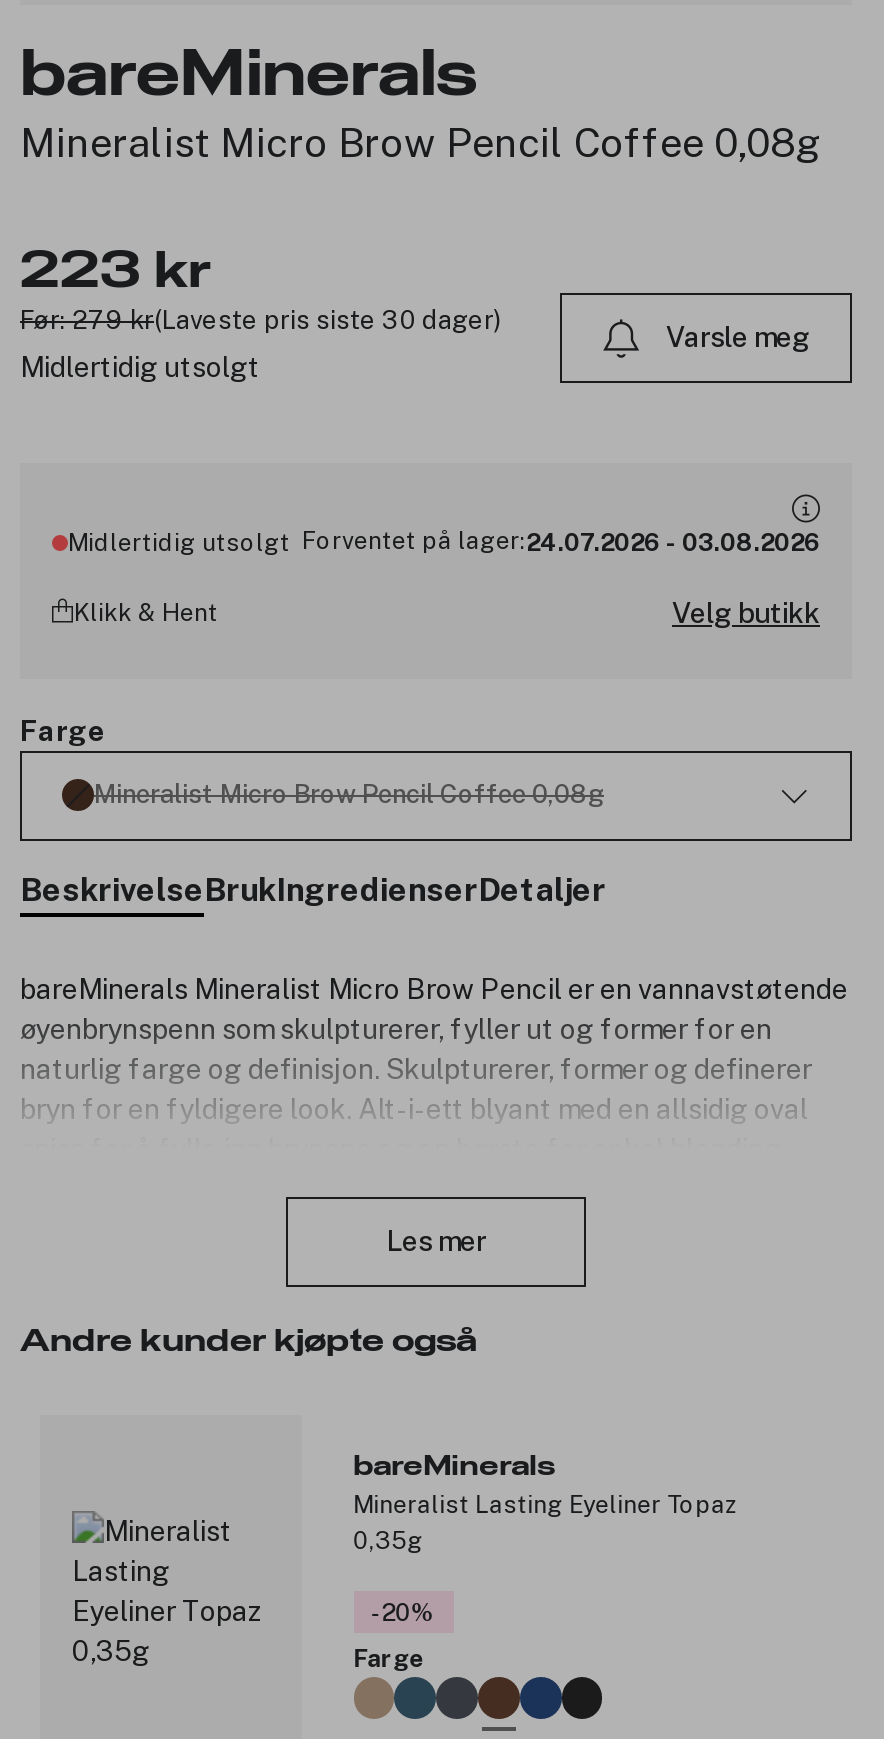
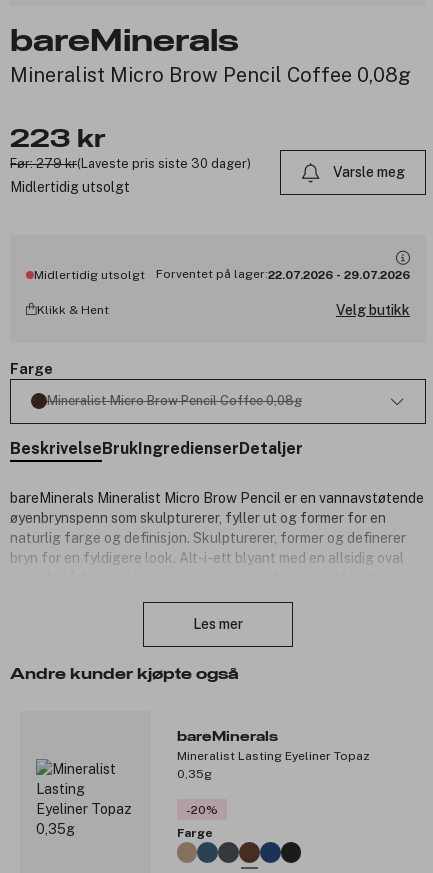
- Midlertidig utsolgt Forventet på lager:24.07.2026 - 03.08.2026
+ Midlertidig utsolgt
+ Forventet på lager:22.07.2026 - 29.07.2026
